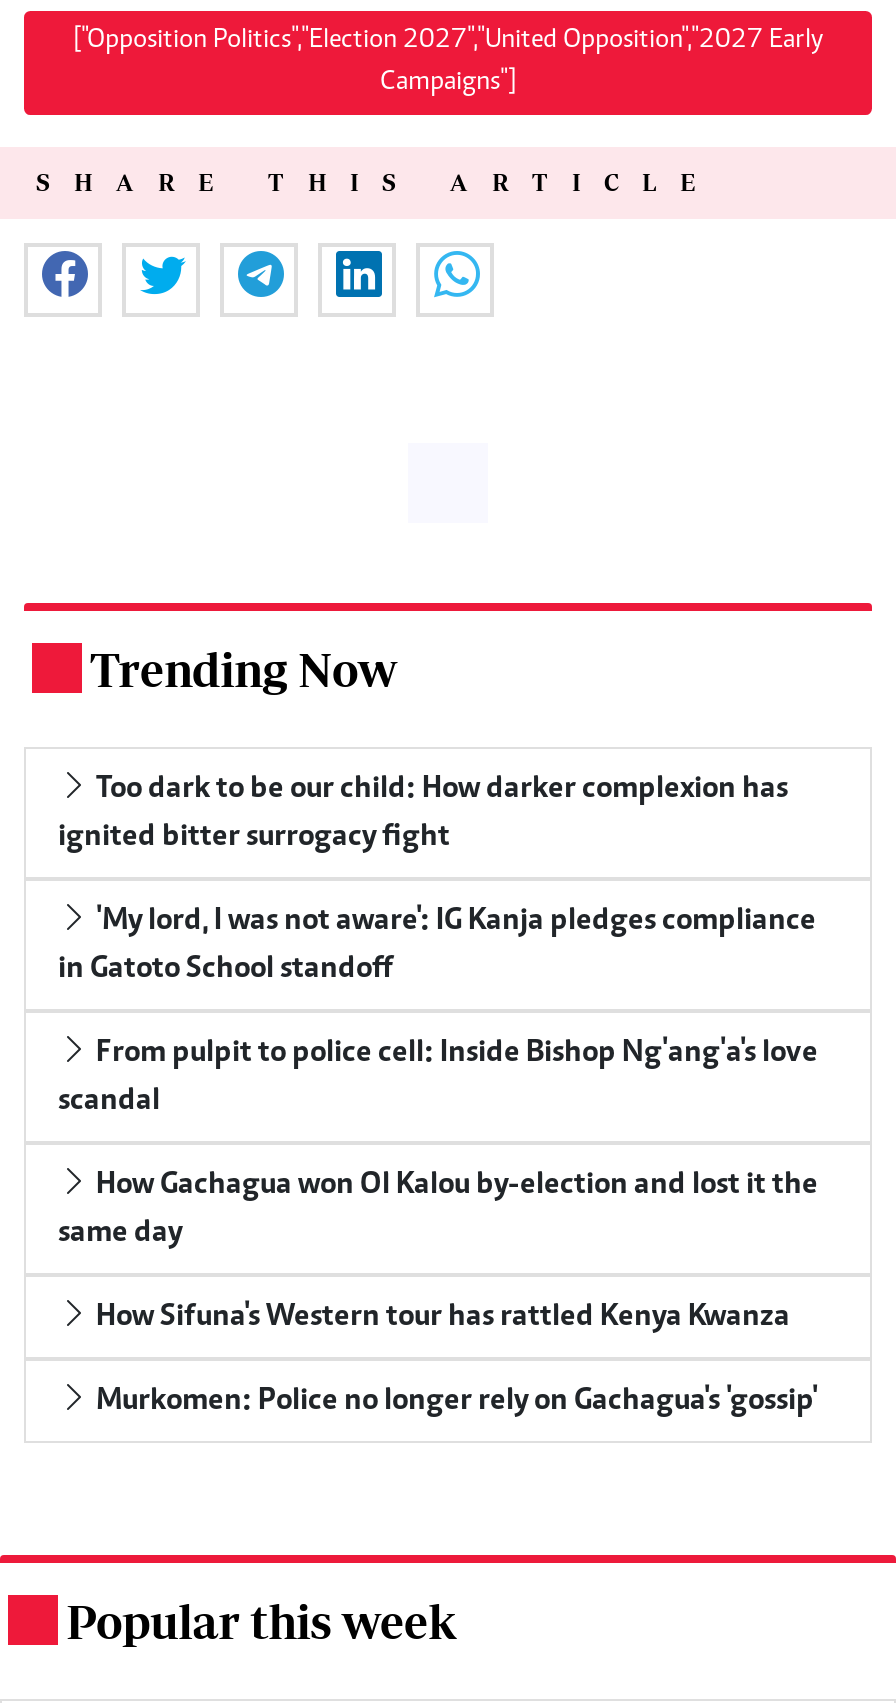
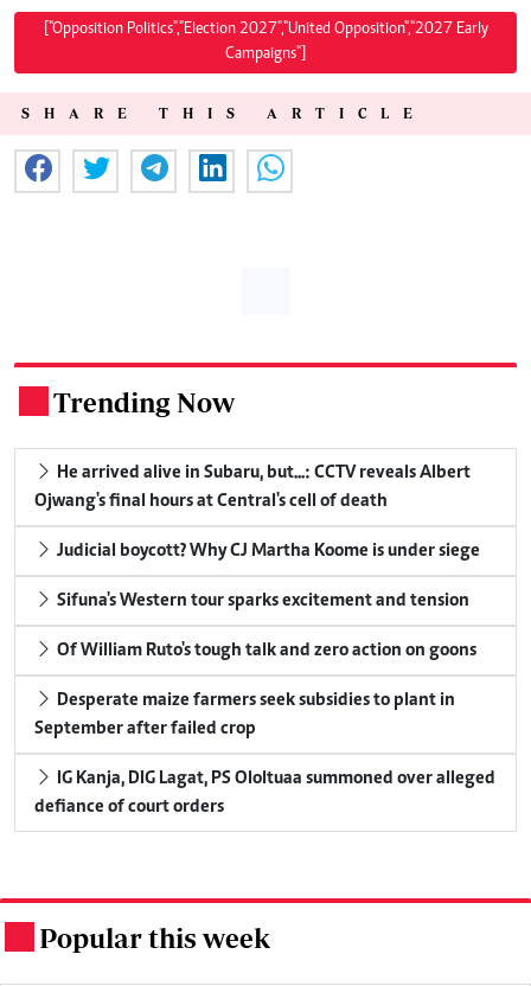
- Too dark to be our child: How darker complexion has
- ignited bitter surrogacy fight
- 'My lord, I was not aware': IG Kanja pledges compliance
- in Gatoto School standoff
- From pulpit to police cell: Inside Bishop Ng'ang'a's love
- scandal
- How Gachagua won Ol Kalou by-election and lost it the
- same day
- How Sifuna's Western tour has rattled Kenya Kwanza
- Murkomen: Police no longer rely on Gachagua's 'gossip'
+ He arrived alive in Subaru, but...: CCTV reveals Albert
+ Ojwang's final hours at Central's cell of death
+ Judicial boycott? Why CJ Martha Koome is under siege
+ Sifuna's Western tour sparks excitement and tension
+ Of William Ruto's tough talk and zero action on goons
+ Desperate maize farmers seek subsidies to plant in
+ September after failed crop
+ IG Kanja, DIG Lagat, PS Ololtuaa summoned over alleged
+ defiance of court orders
